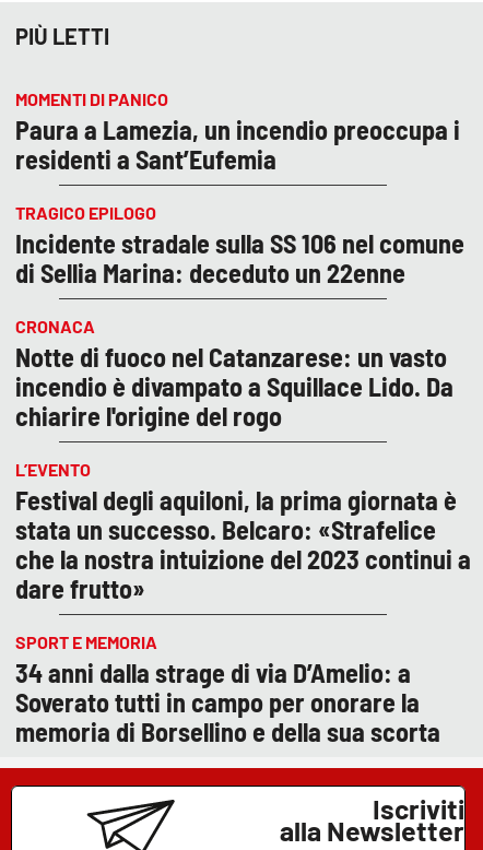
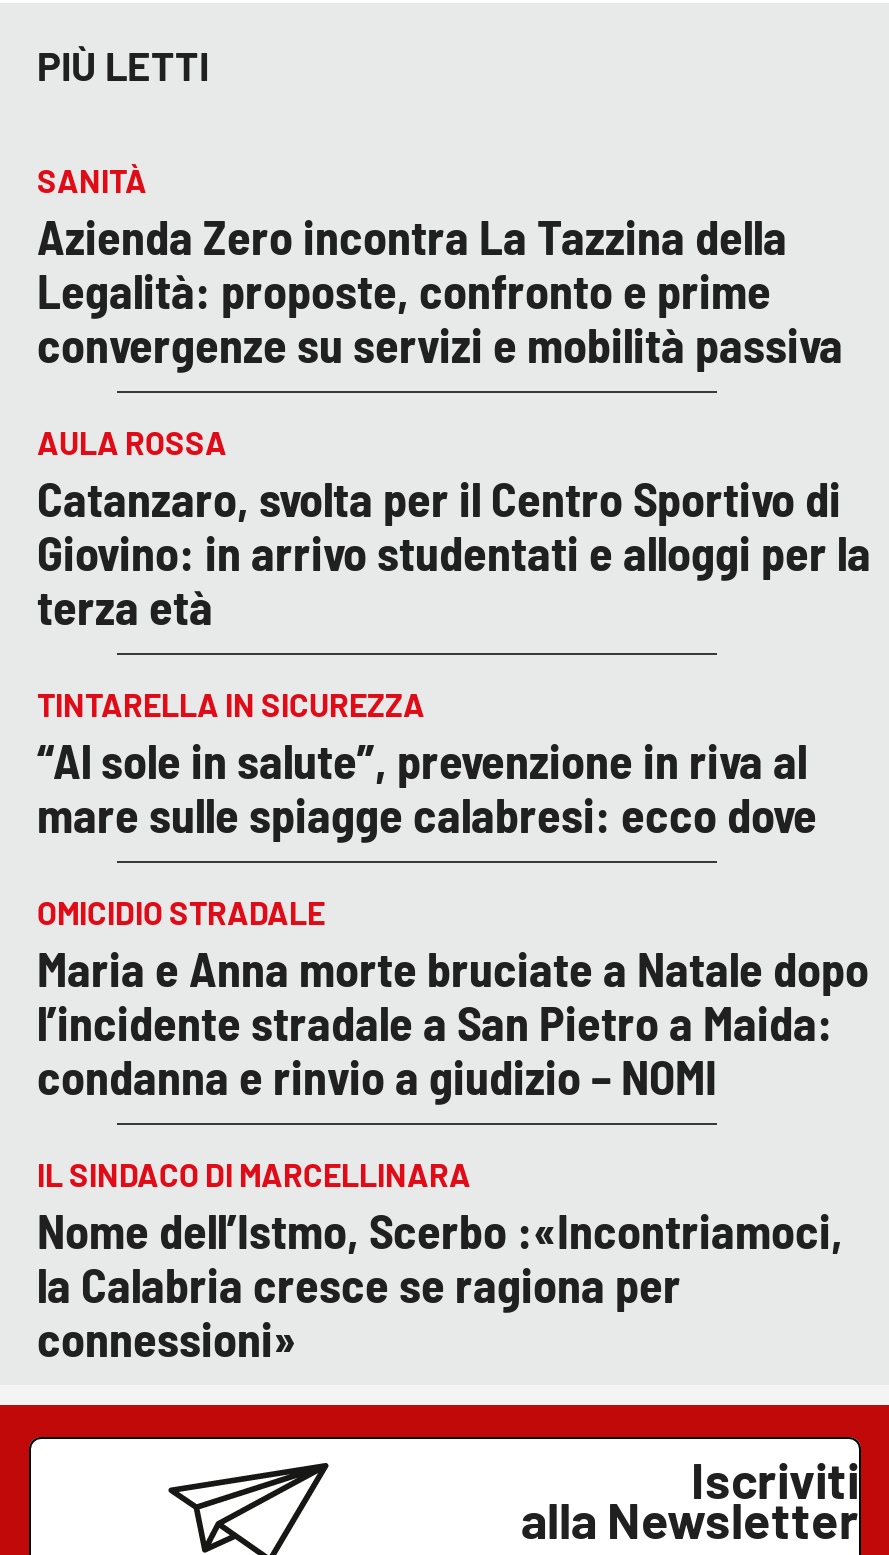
- MOMENTI DI PANICO
- Paura a Lamezia, un incendio preoccupa i
- residenti a Sant’Eufemia
+ SANITÀ
+ Azienda Zero incontra La Tazzina della
+ Legalità: proposte, confronto e prime
+ convergenze su servizi e mobilità passiva

- TRAGICO EPILOGO
- Incidente stradale sulla SS 106 nel comune
- di Sellia Marina: deceduto un 22enne
+ AULA ROSSA
+ Catanzaro, svolta per il Centro Sportivo di
+ Giovino: in arrivo studentati e alloggi per la
+ terza età

- CRONACA
- Notte di fuoco nel Catanzarese: un vasto
- incendio è divampato a Squillace Lido. Da
- chiarire l'origine del rogo
+ TINTARELLA IN SICUREZZA
+ “Al sole in salute”, prevenzione in riva al
+ mare sulle spiagge calabresi: ecco dove

- L’EVENTO
- Festival degli aquiloni, la prima giornata è
- stata un successo. Belcaro: «Strafelice
- che la nostra intuizione del 2023 continui a
- dare frutto»
+ OMICIDIO STRADALE
+ Maria e Anna morte bruciate a Natale dopo
+ l’incidente stradale a San Pietro a Maida:
+ condanna e rinvio a giudizio – NOMI

- SPORT E MEMORIA
- 34 anni dalla strage di via D’Amelio: a
- Soverato tutti in campo per onorare la
- memoria di Borsellino e della sua scorta
+ IL SINDACO DI MARCELLINARA
+ Nome dell’Istmo, Scerbo :«Incontriamoci,
+ la Calabria cresce se ragiona per
+ connessioni»
